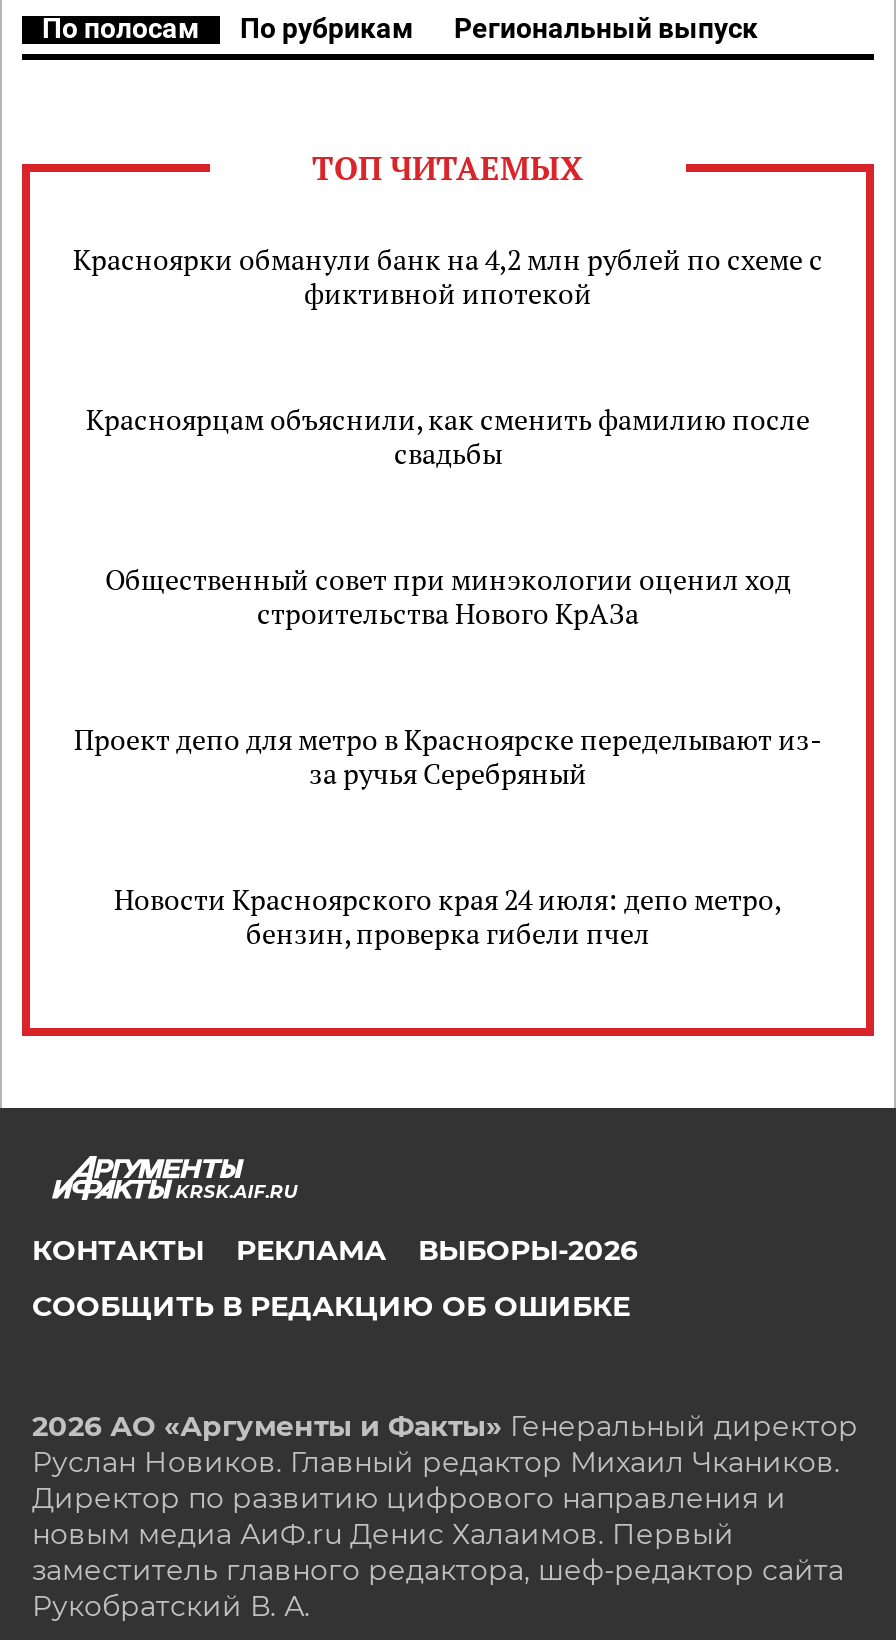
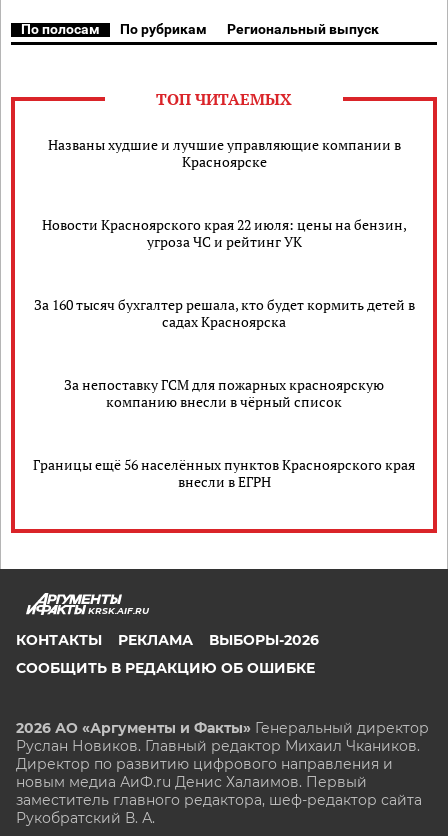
- Красноярки обманули банк на 4,2 млн рублей по схеме с
- фиктивной ипотекой
+ Названы худшие и лучшие управляющие компании в
+ Красноярске

- Красноярцам объяснили, как сменить фамилию после
- свадьбы
+ Новости Красноярского края 22 июля: цены на бензин,
+ угроза ЧС и рейтинг УК

- Общественный совет при минэкологии оценил ход
- строительства Нового КрАЗа
+ За 160 тысяч бухгалтер решала, кто будет кормить детей в
+ садах Красноярска

- Проект депо для метро в Красноярске переделывают из-
- за ручья Серебряный
+ За непоставку ГСМ для пожарных красноярскую
+ компанию внесли в чёрный список

- Новости Красноярского края 24 июля: депо метро,
- бензин, проверка гибели пчел
+ Границы ещё 56 населённых пунктов Красноярского края
+ внесли в ЕГРН
